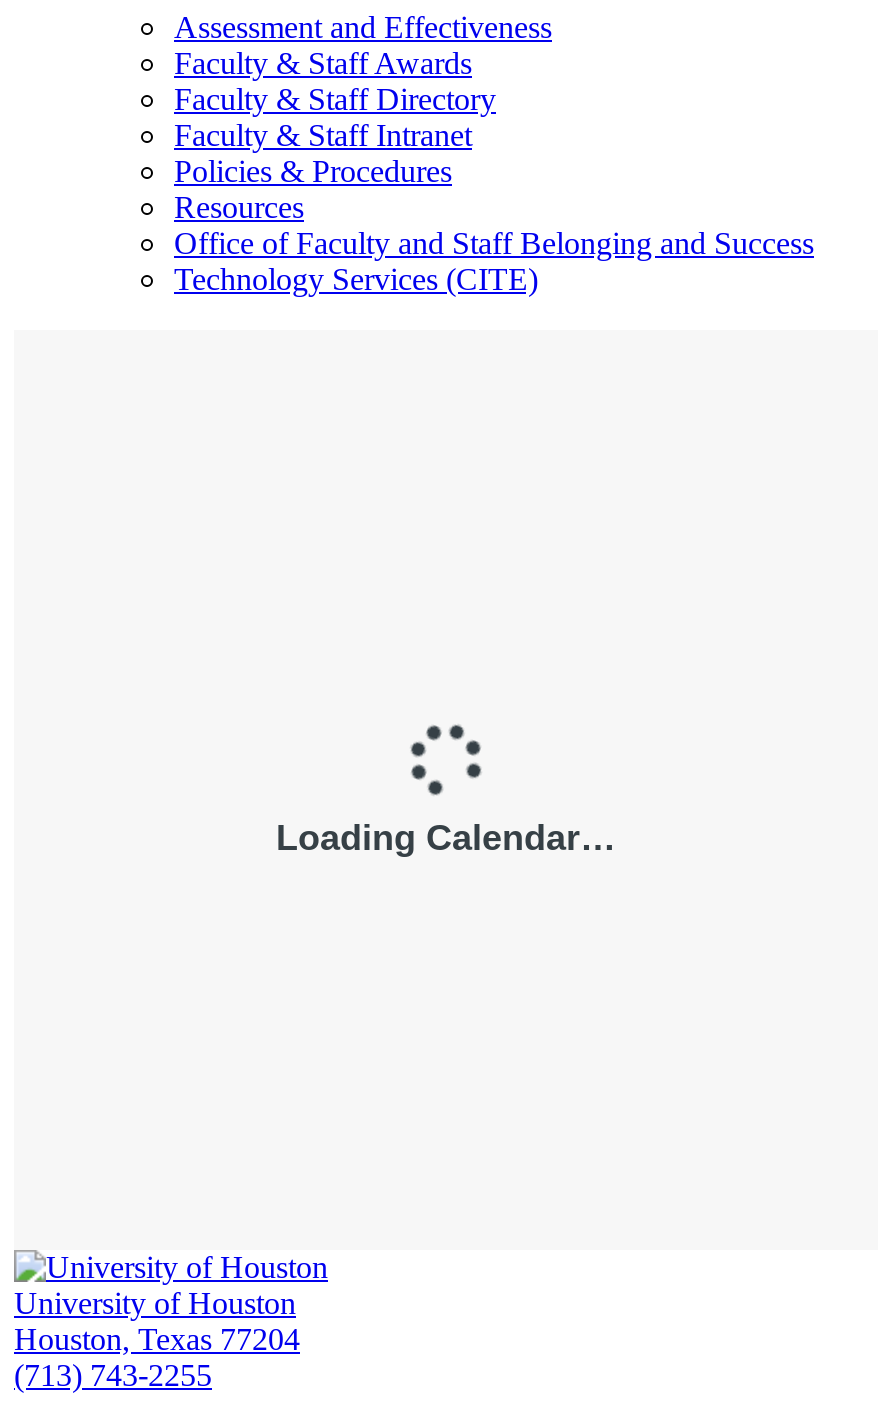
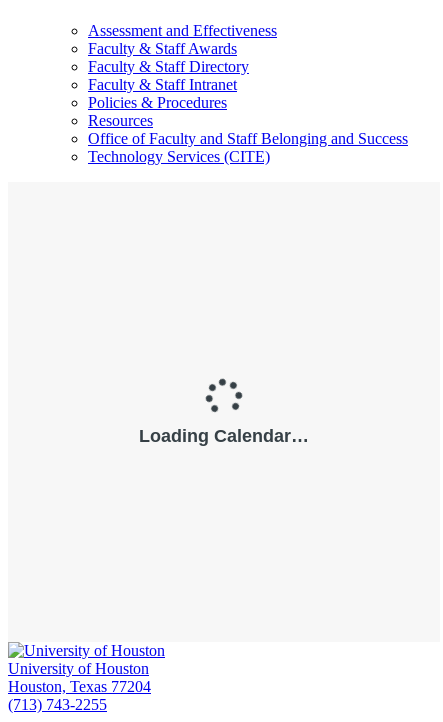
- [image]
+ [image]
